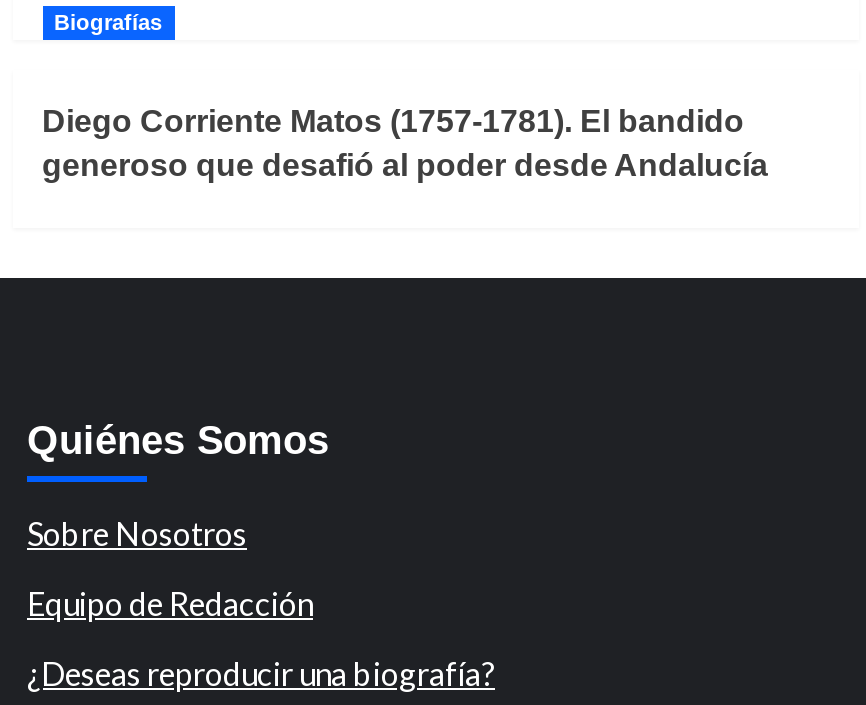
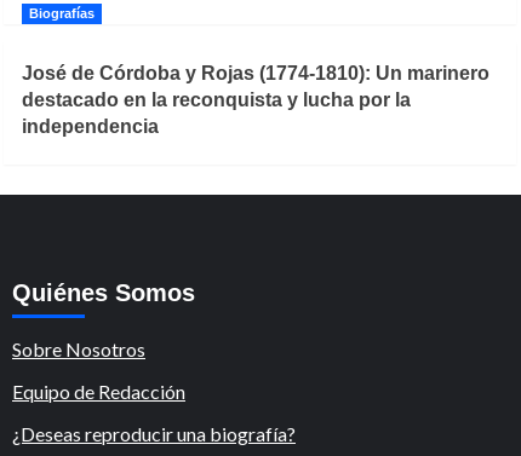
- Diego Corriente Matos (1757-1781). El bandido
- generoso que desafió al poder desde Andalucía
+ José de Córdoba y Rojas (1774-1810): Un marinero
+ destacado en la reconquista y lucha por la
+ independencia
